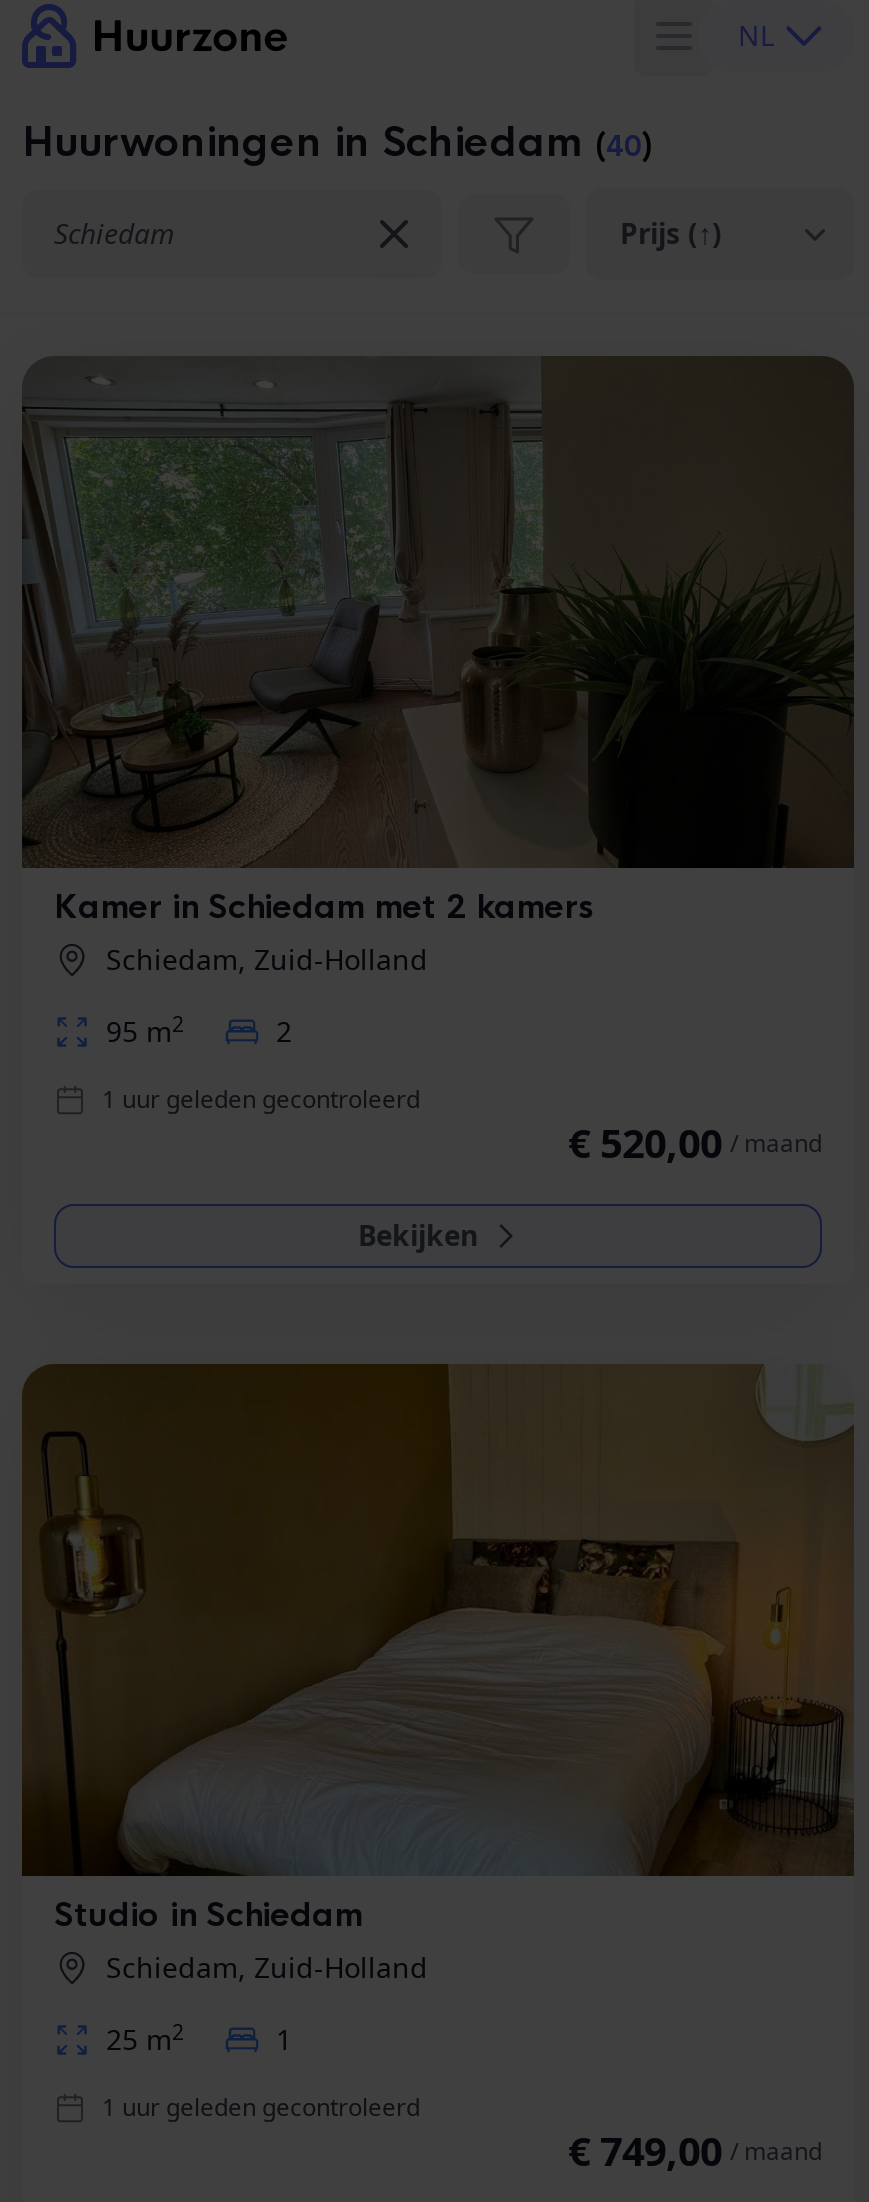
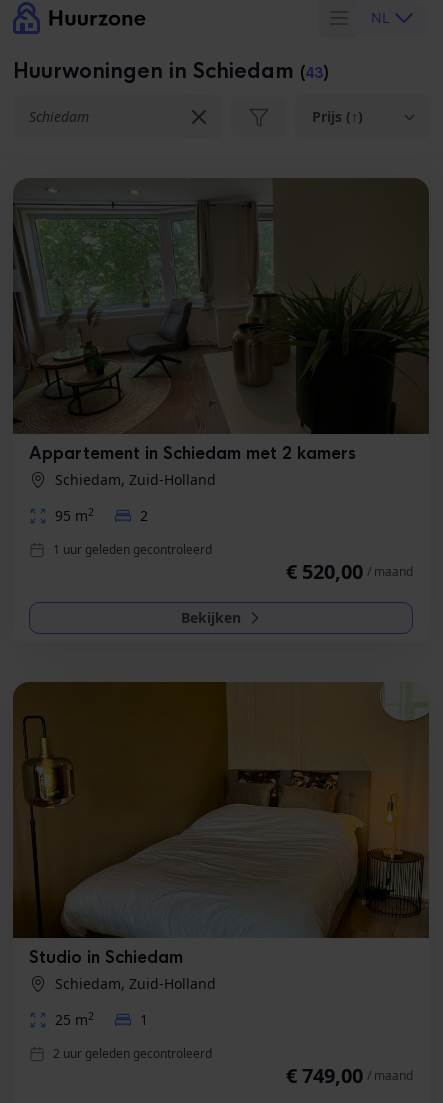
- Huurwoningen in Schiedam (40)
+ Huurwoningen in Schiedam (43)

- Kamer in Schiedam met 2 kamers
+ Appartement in Schiedam met 2 kamers

- 1 uur geleden gecontroleerd
+ 2 uur geleden gecontroleerd
